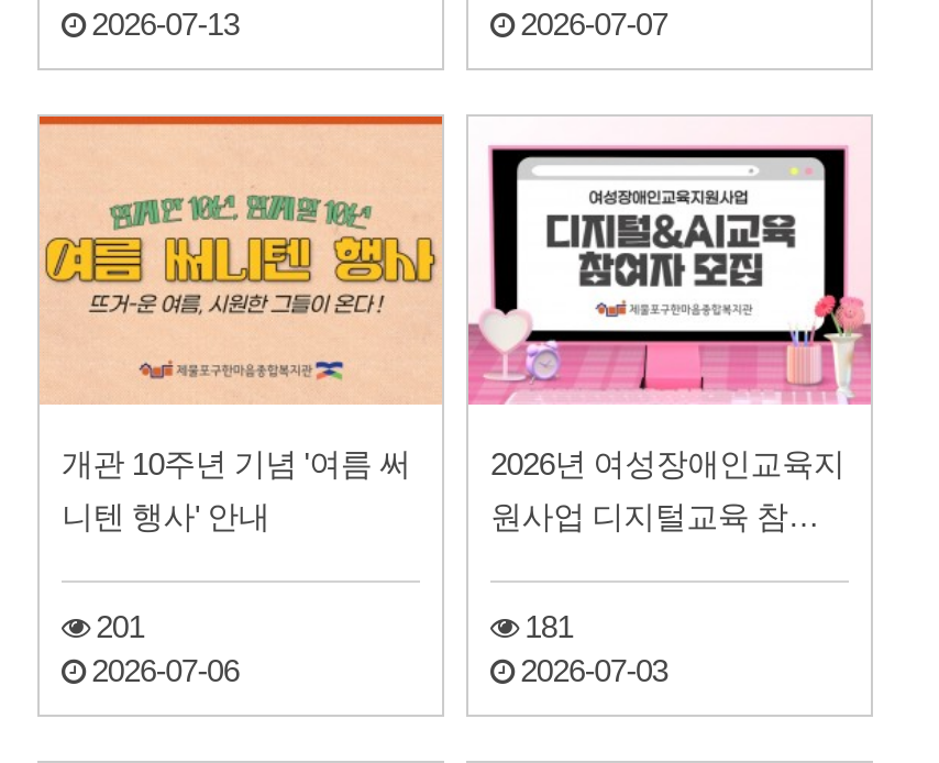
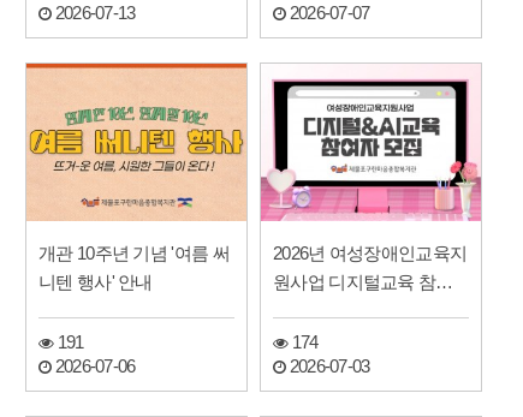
- 201
+ 191

- 181
+ 174
